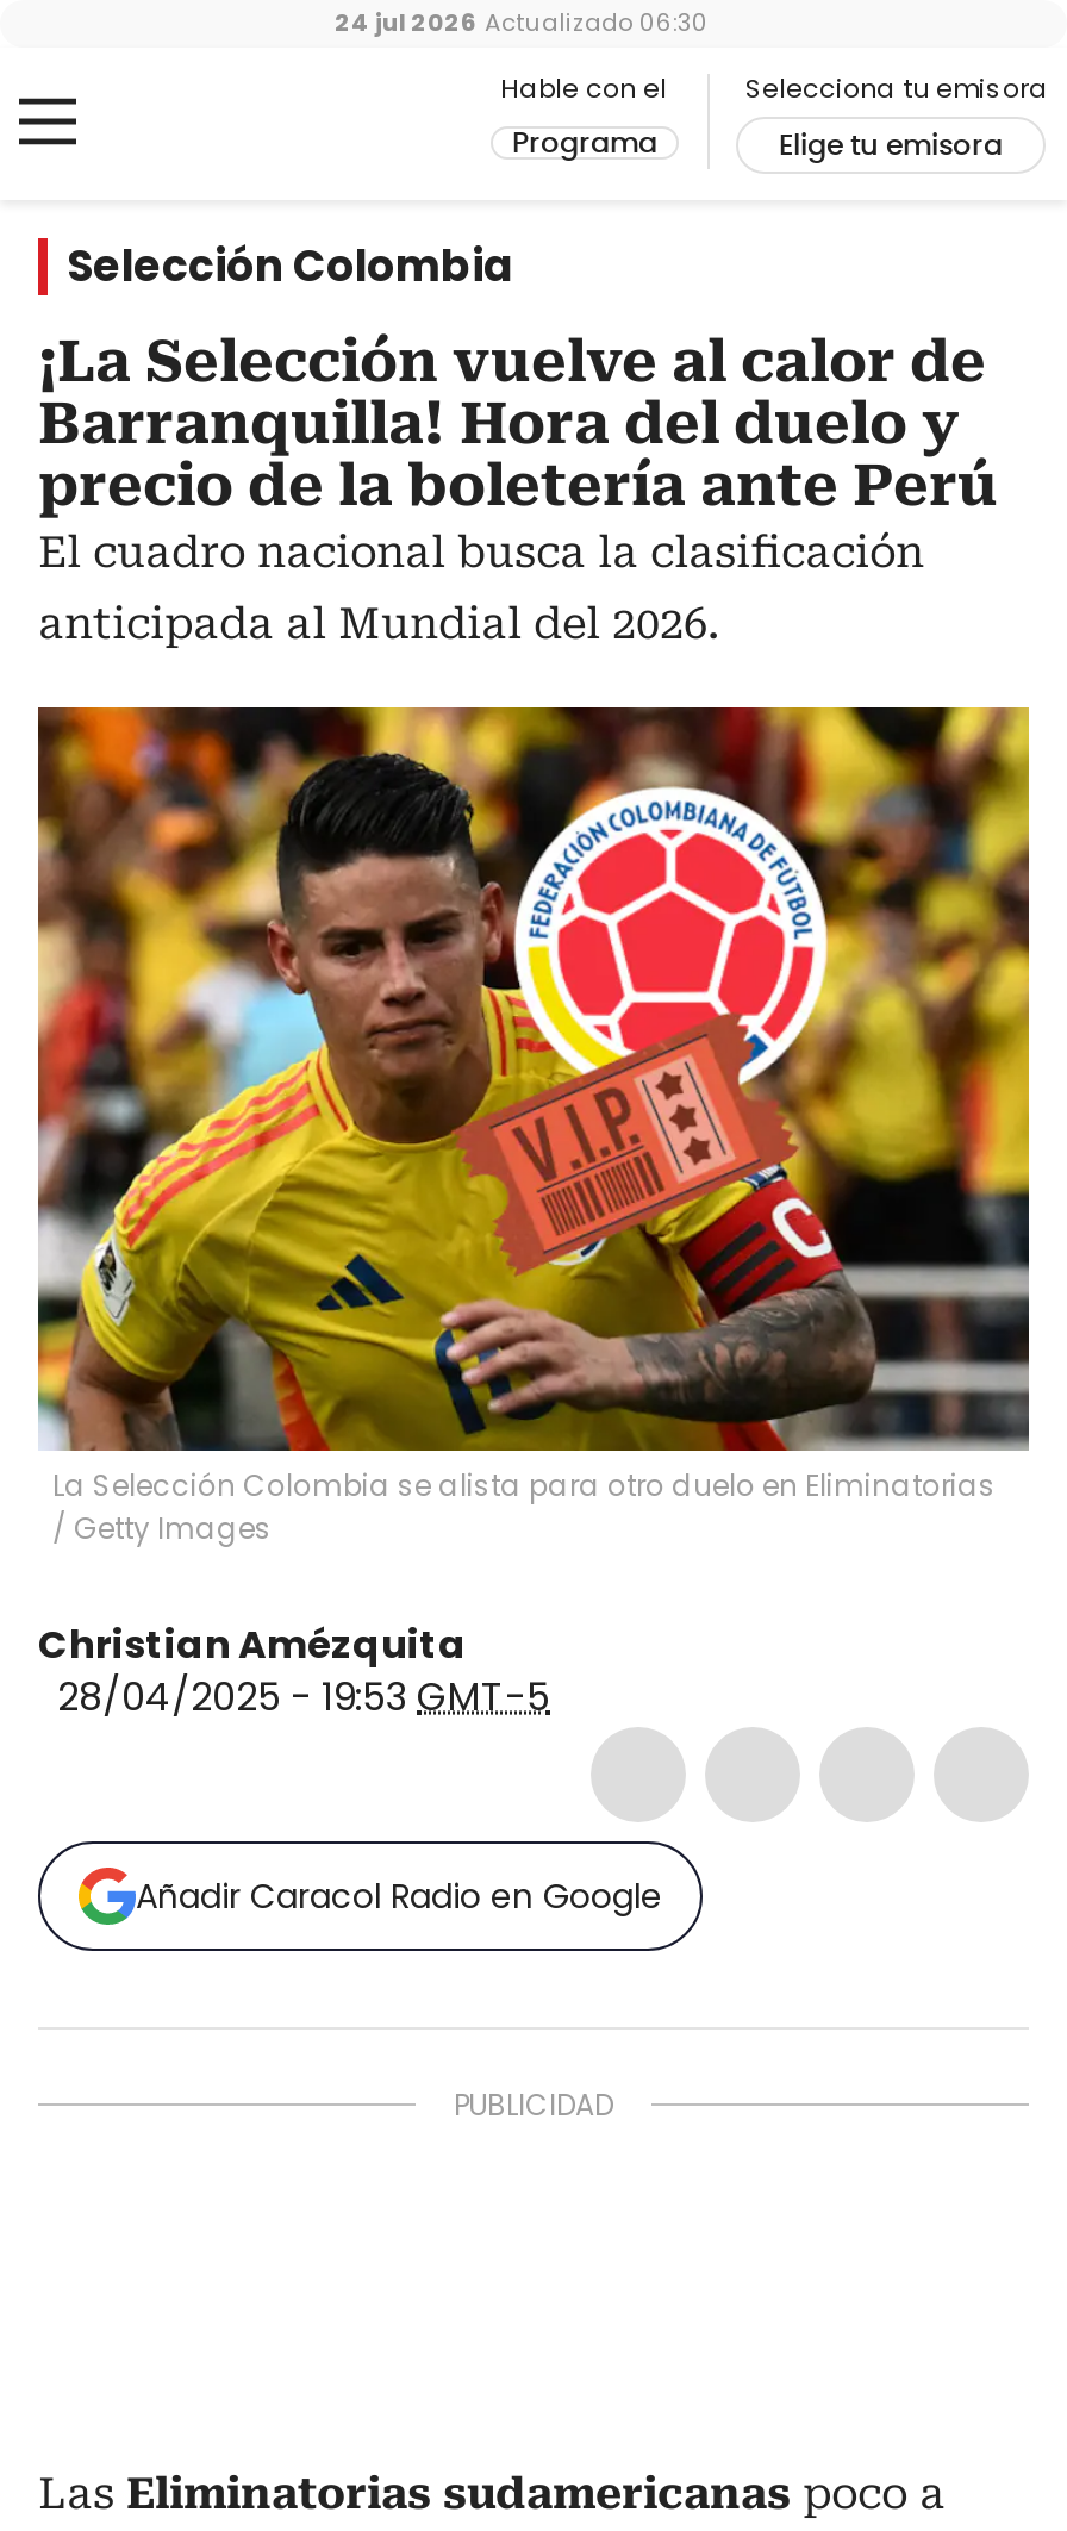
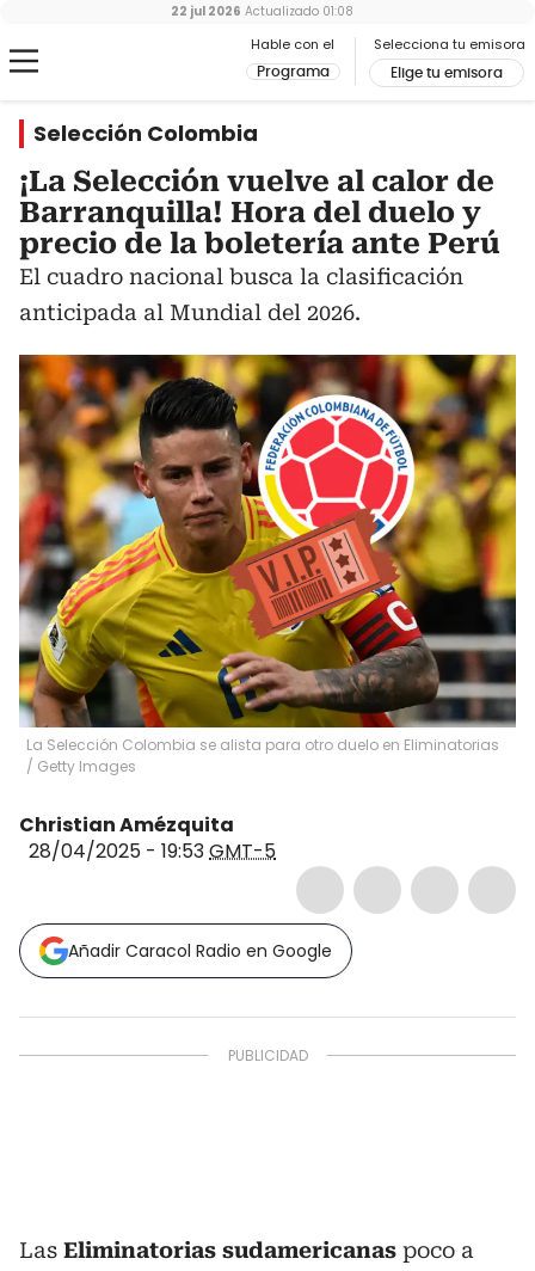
- 24 jul 2026 Actualizado 06:30
+ 22 jul 2026 Actualizado 01:08
